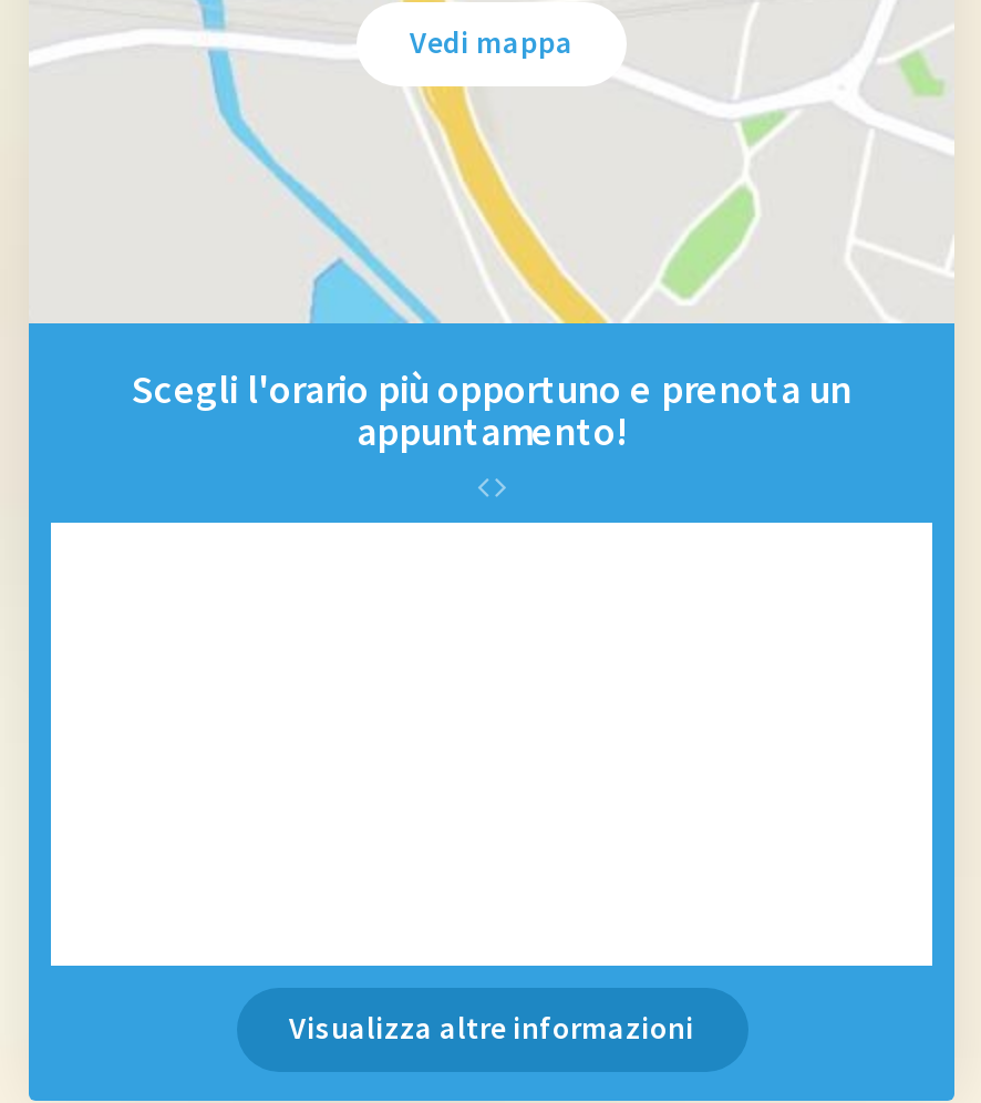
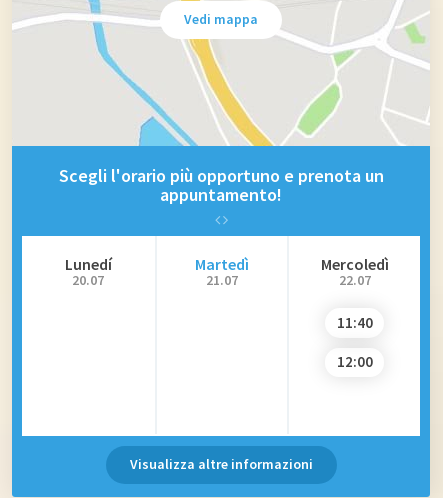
+ Lunedí
+ 20.07

+ Martedì
+ 21.07

+ Mercoledì
+ 22.07
+ 11:40
+ 12:00
